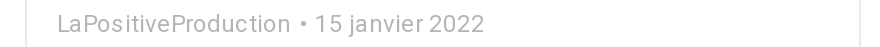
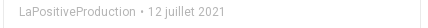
- LaPositiveProduction 15 janvier 2022
+ LaPositiveProduction 12 juillet 2021
